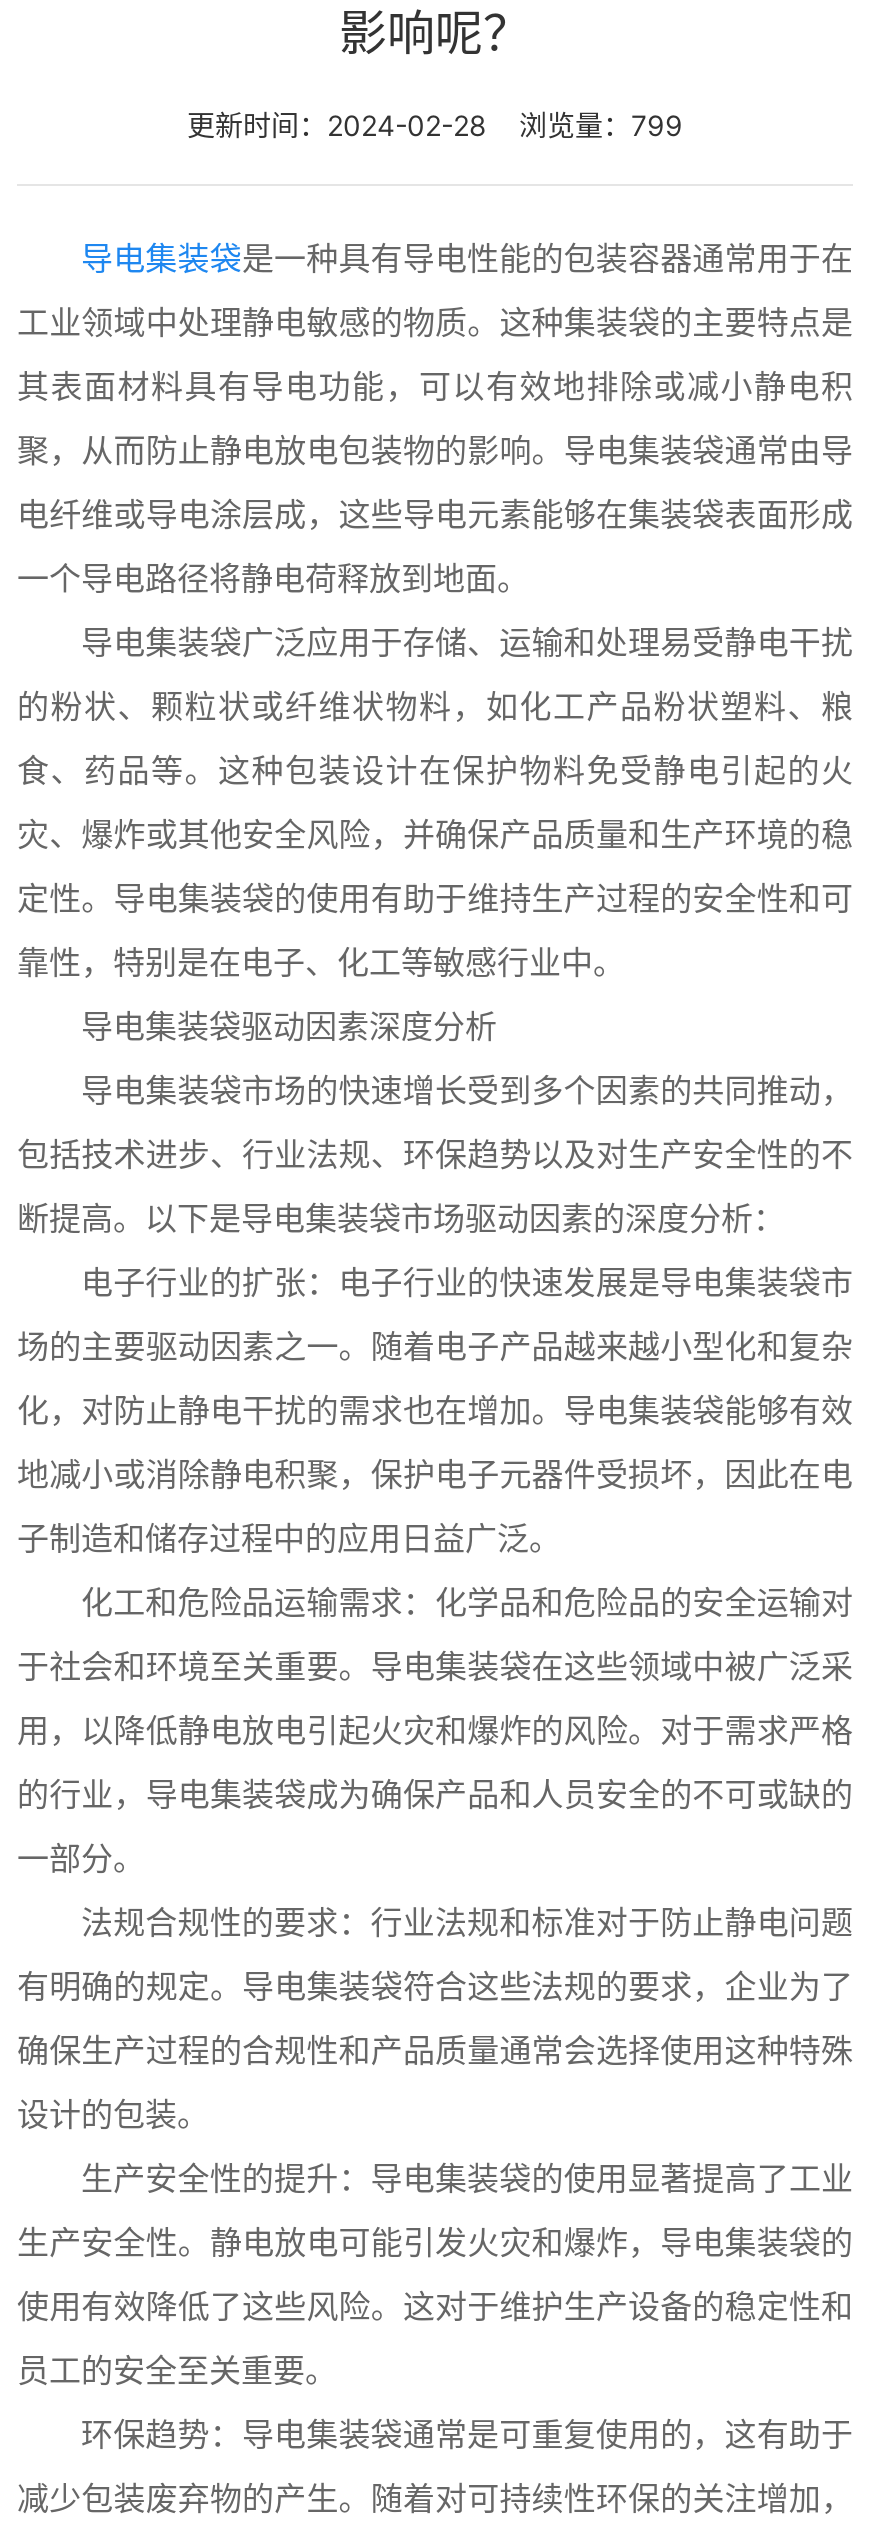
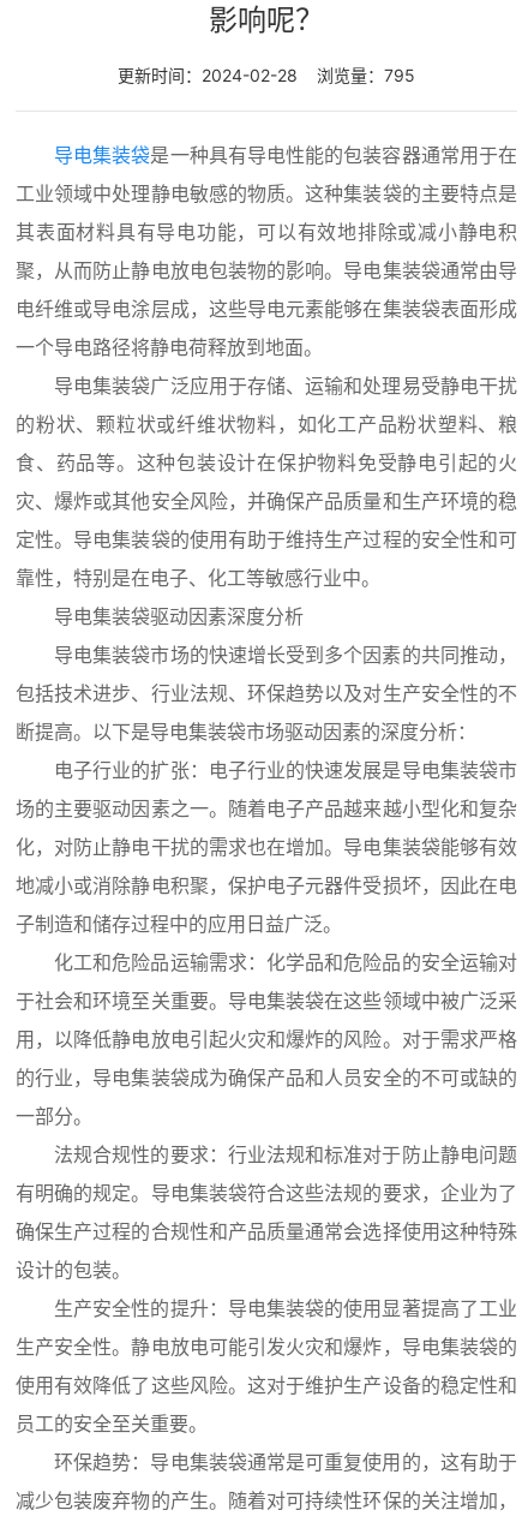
- 更新时间：2024-02-28 浏览量：799
+ 更新时间：2024-02-28 浏览量：795
